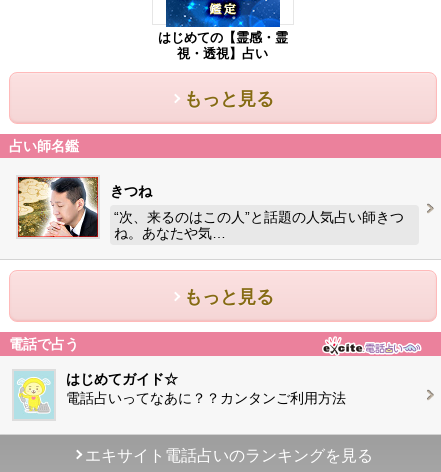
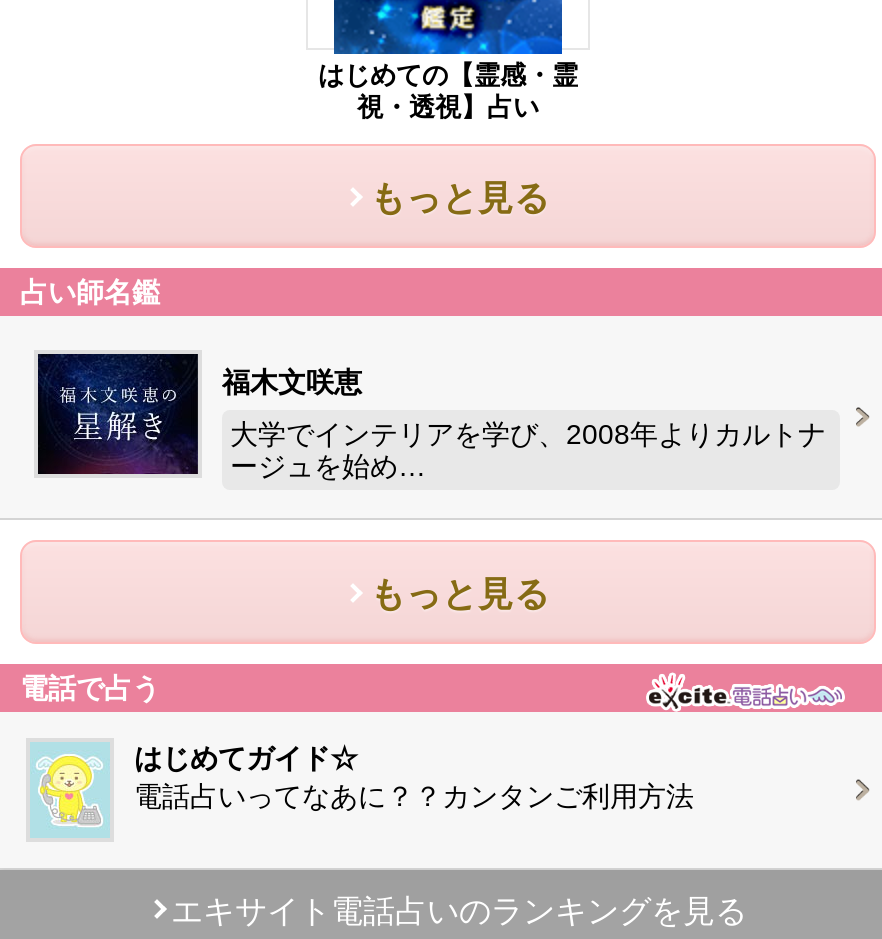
- [image]
- きつね
+ [image]
+ 福木文咲恵

- “次、来るのはこの人”と話題の人気占い師きつ
- ね。あなたや気…
+ 大学でインテリアを学び、2008年よりカルトナ
+ ージュを始め…
